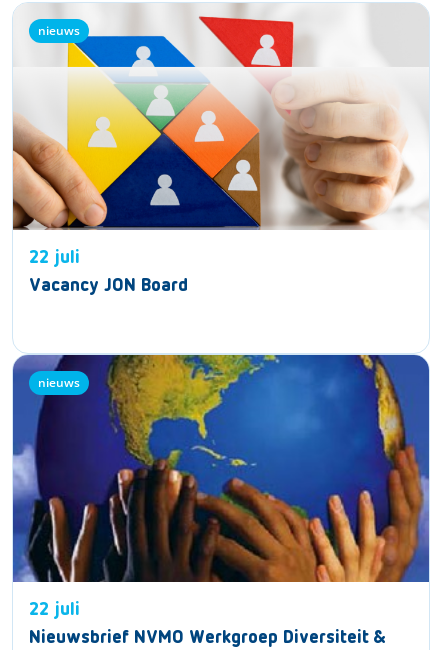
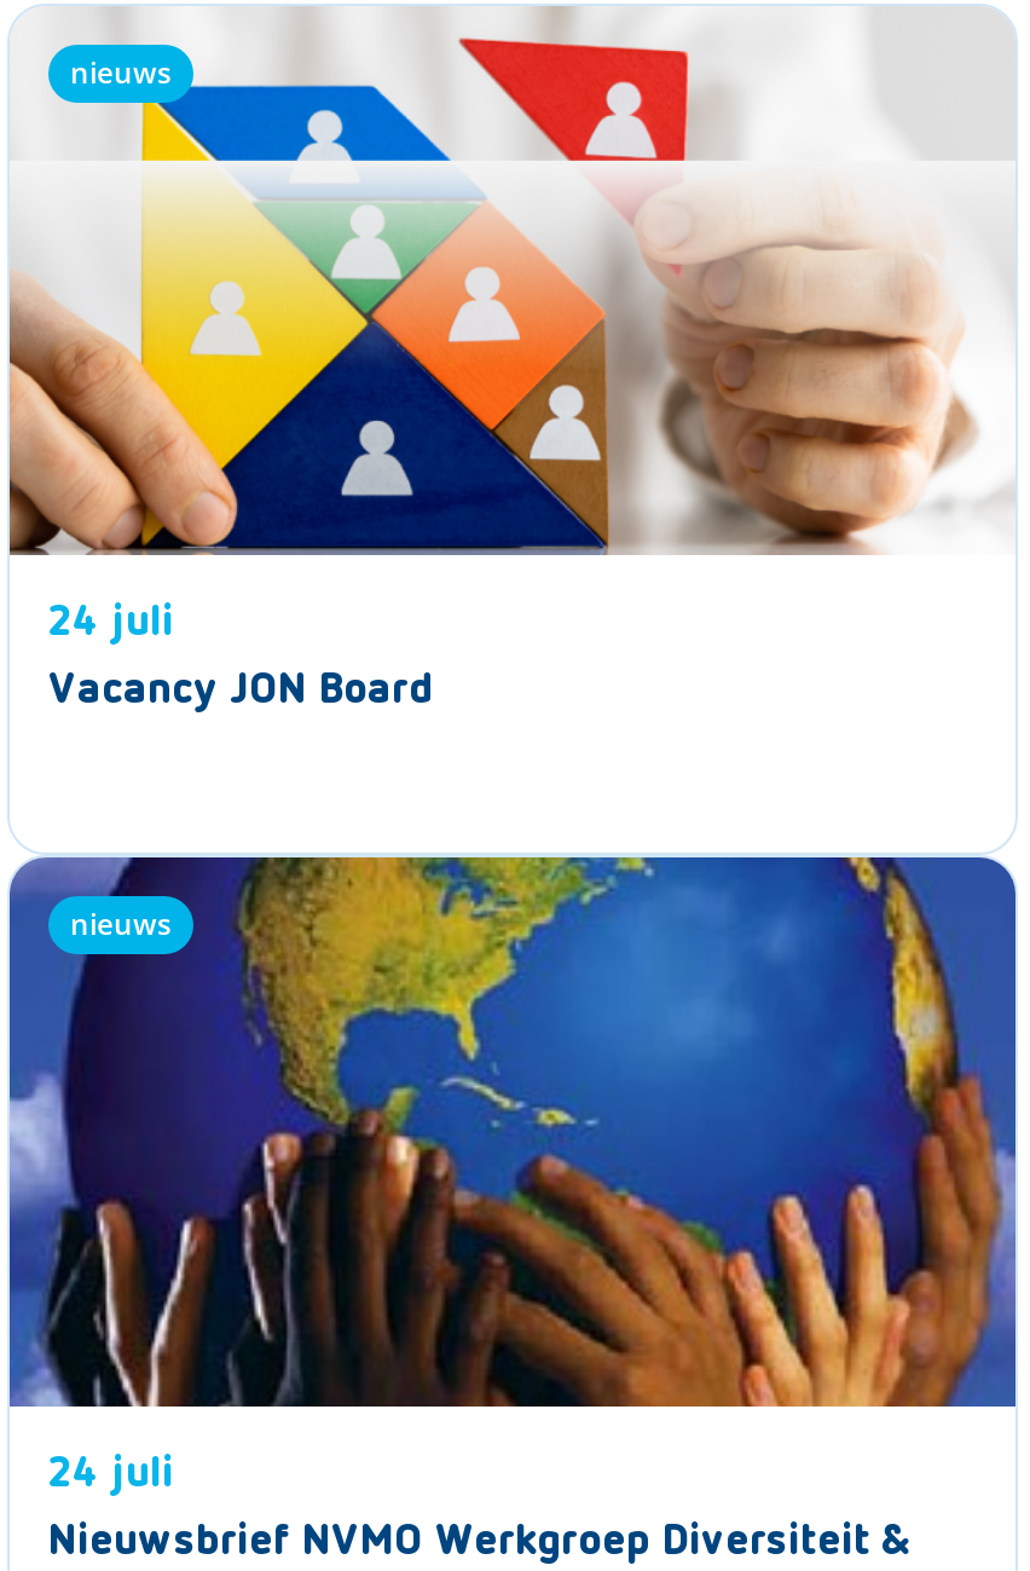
- 22 juli
+ 24 juli

- 22 juli
+ 24 juli
